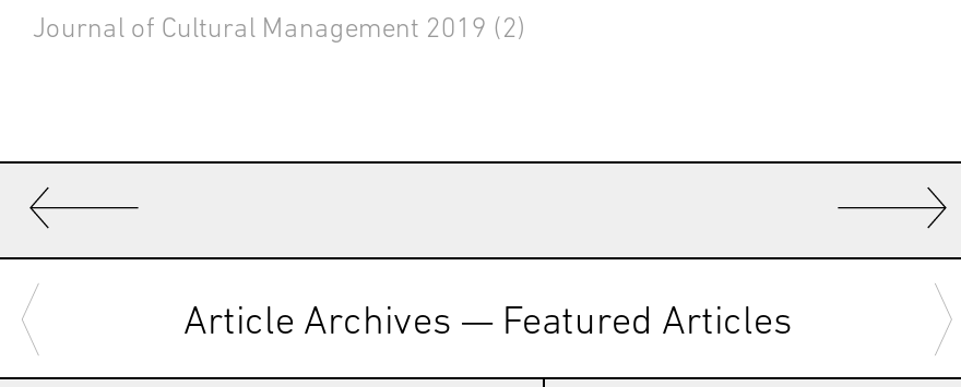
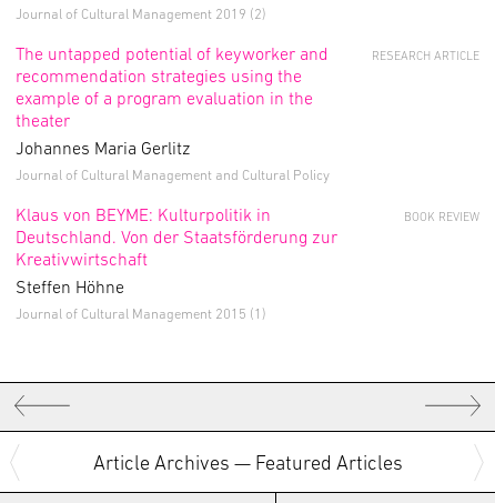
+ The untapped potential of keyworker and
+ recommendation strategies using the
+ example of a program evaluation in the
+ theater
+ Johannes Maria Gerlitz
+ Journal of Cultural Management and Cultural Policy

+ Klaus von BEYME: Kulturpolitik in
+ Deutschland. Von der Staatsförderung zur
+ Kreativwirtschaft
+ Steffen Höhne
+ Journal of Cultural Management 2015 (1)

+ RESEARCH ARTICLE

+ BOOK REVIEW
